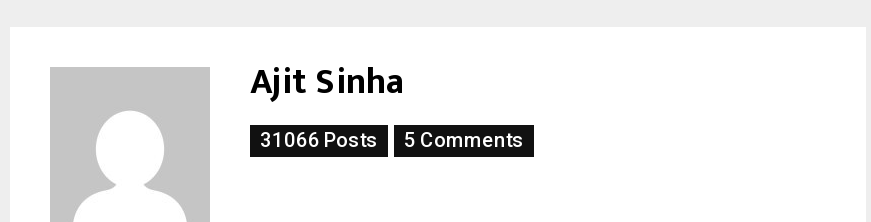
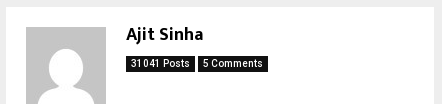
- 31066 Posts 5 Comments
+ 31041 Posts 5 Comments
